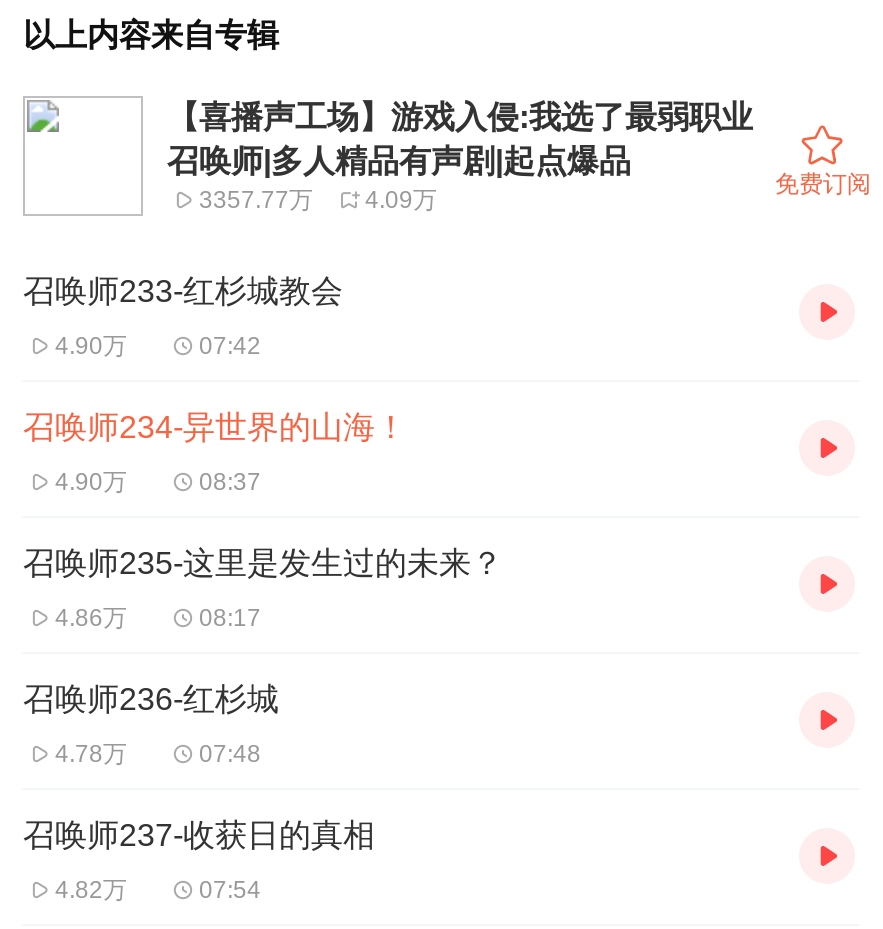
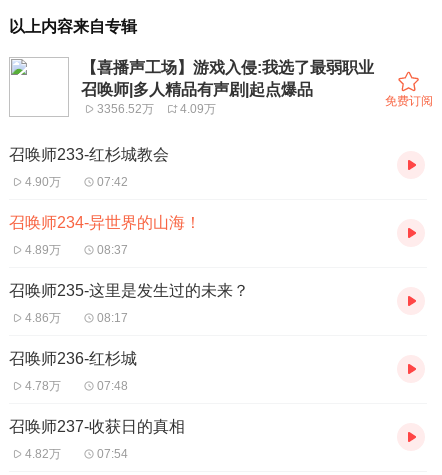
- 3357.77万 4.09万
+ 3356.52万 4.09万

- 4.90万
+ 4.89万
